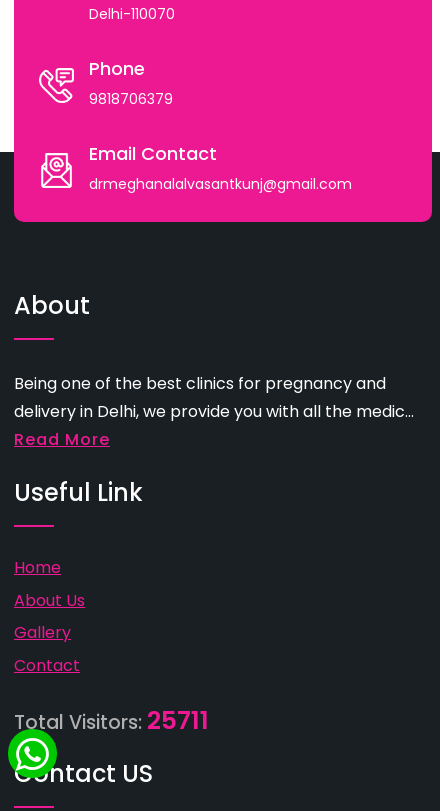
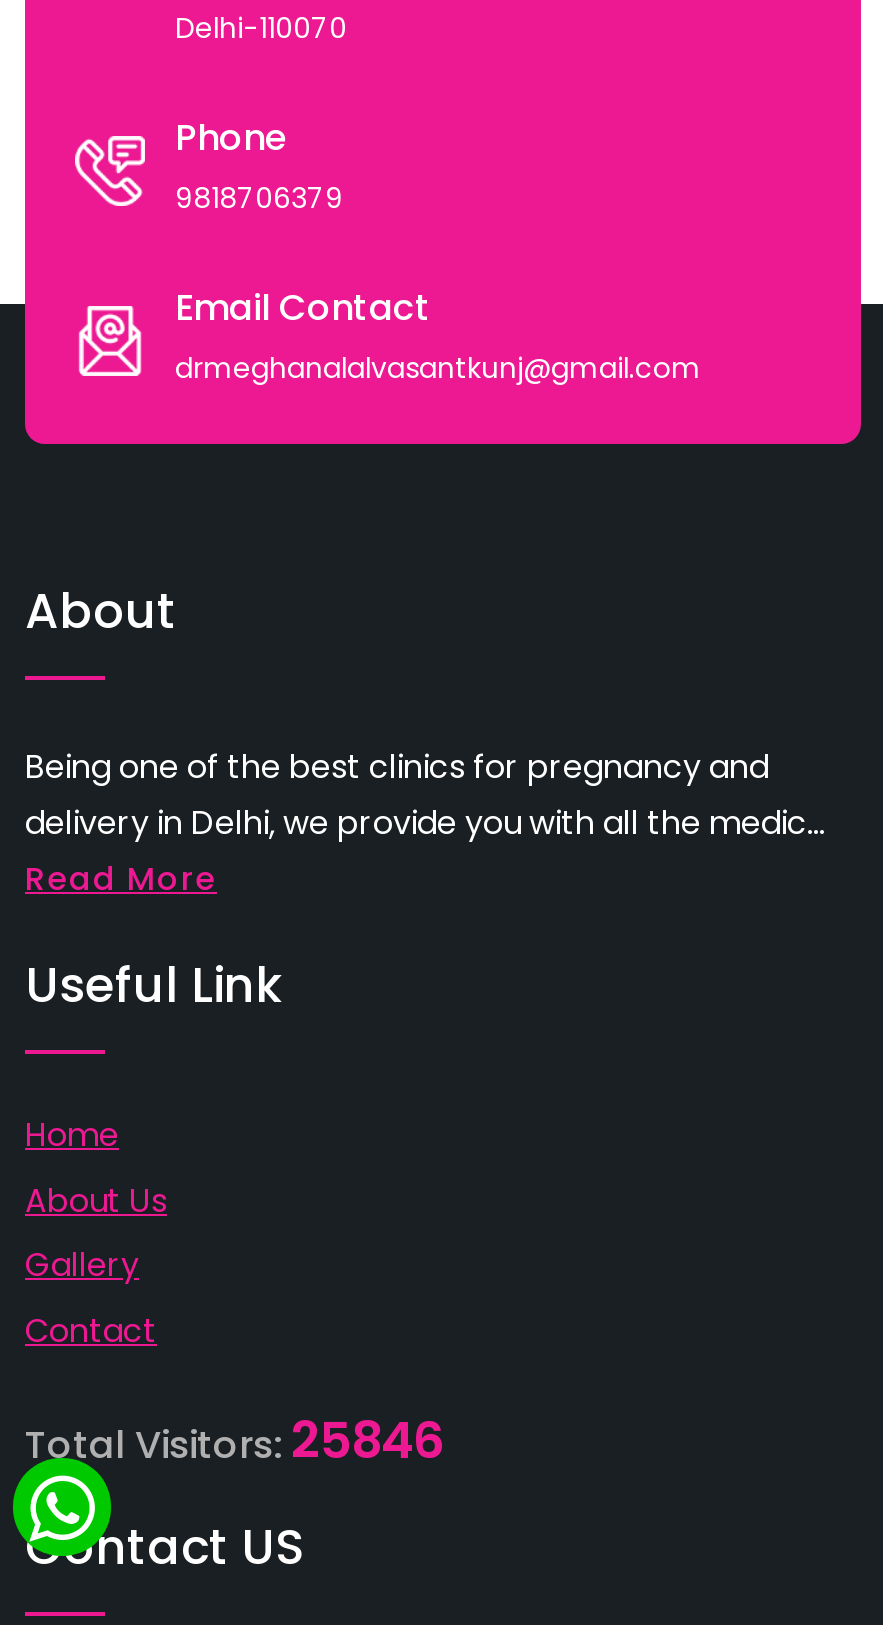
- Total Visitors: 25711
+ Total Visitors: 25846
